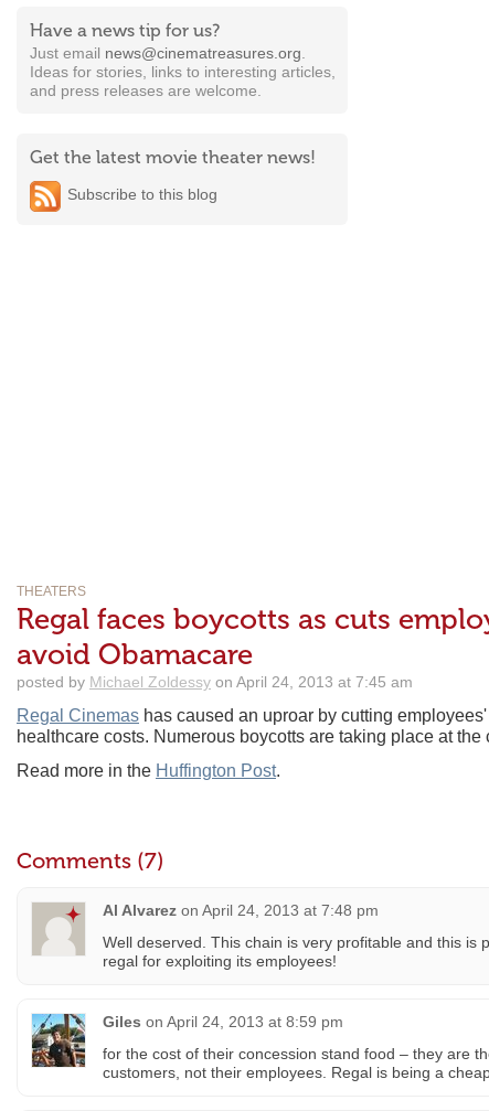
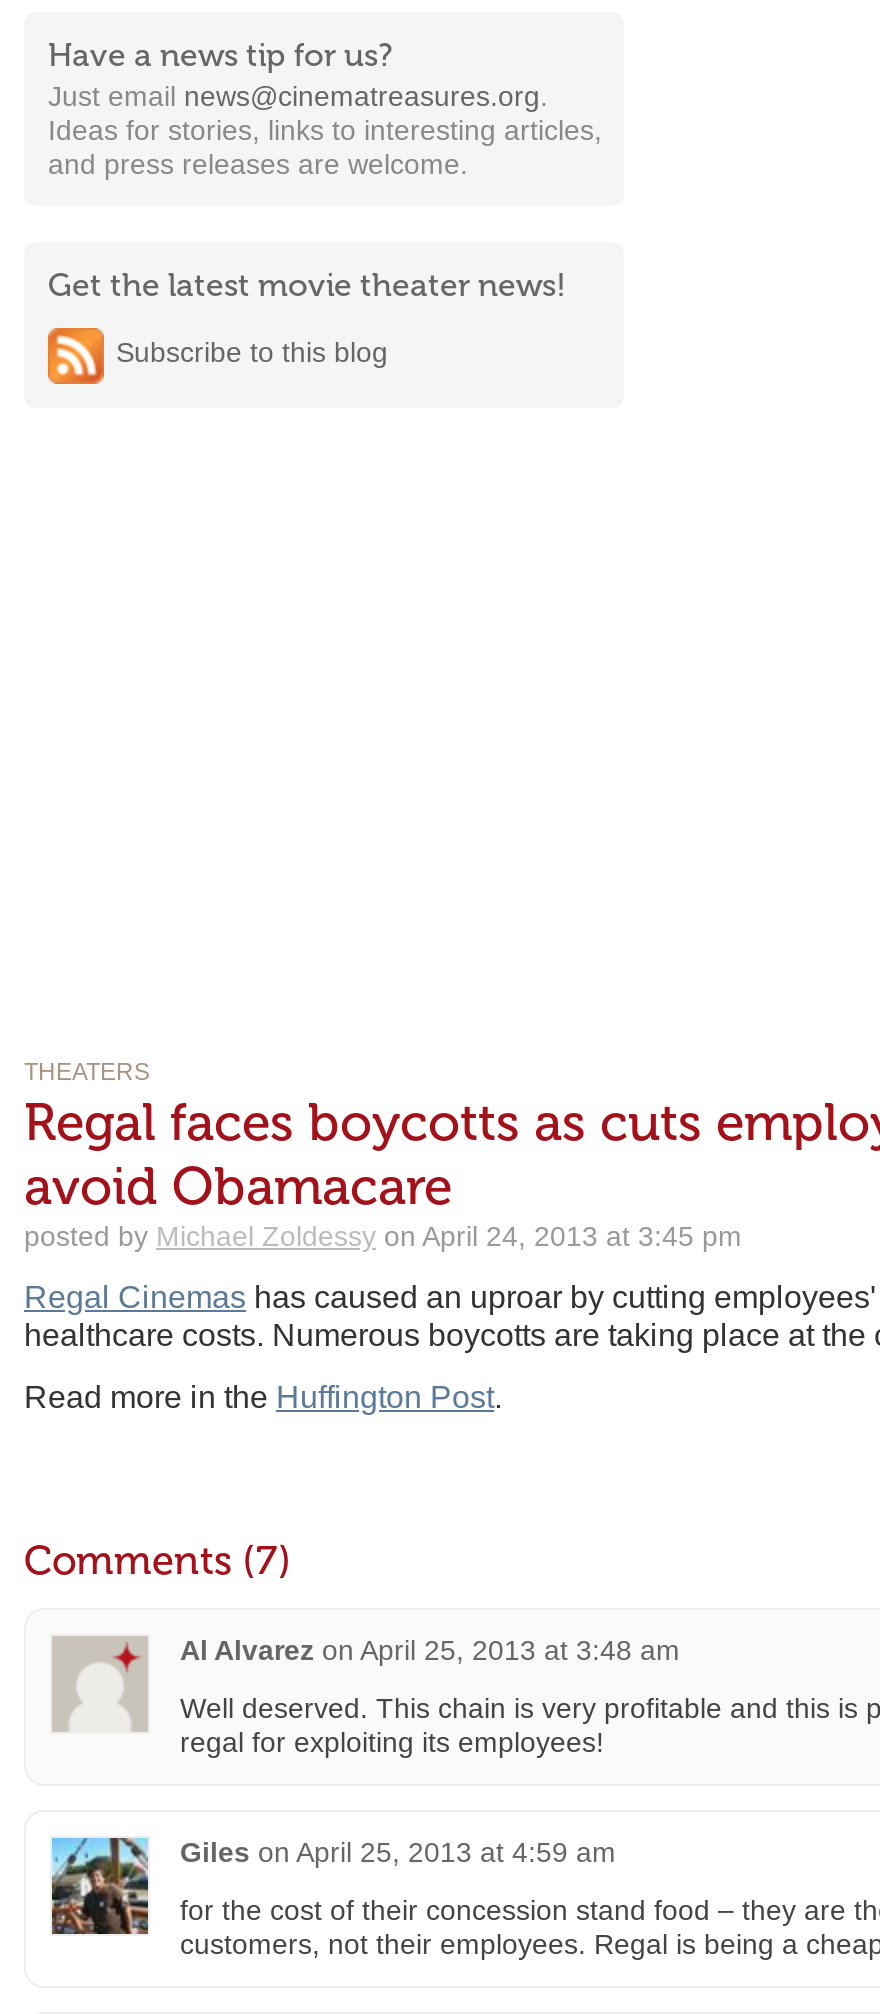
- posted by Michael Zoldessy on April 24, 2013 at 7:45 am
+ posted by Michael Zoldessy on April 24, 2013 at 3:45 pm

- Al Alvarez on April 24, 2013 at 7:48 pm
+ Al Alvarez on April 25, 2013 at 3:48 am

- Giles on April 24, 2013 at 8:59 pm
+ Giles on April 25, 2013 at 4:59 am
